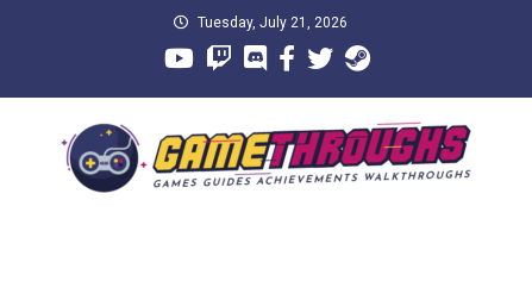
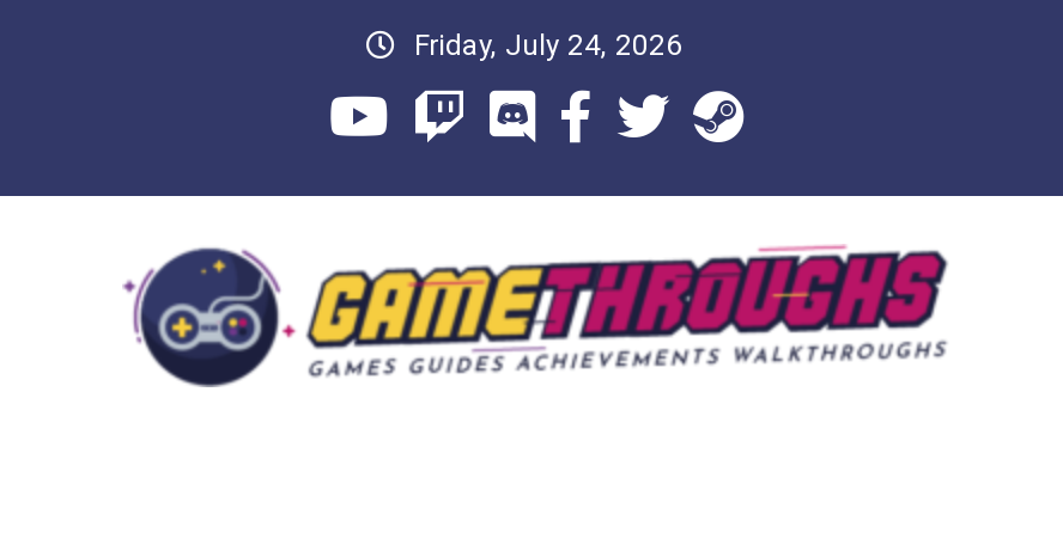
- Tuesday, July 21, 2026
+ Friday, July 24, 2026
